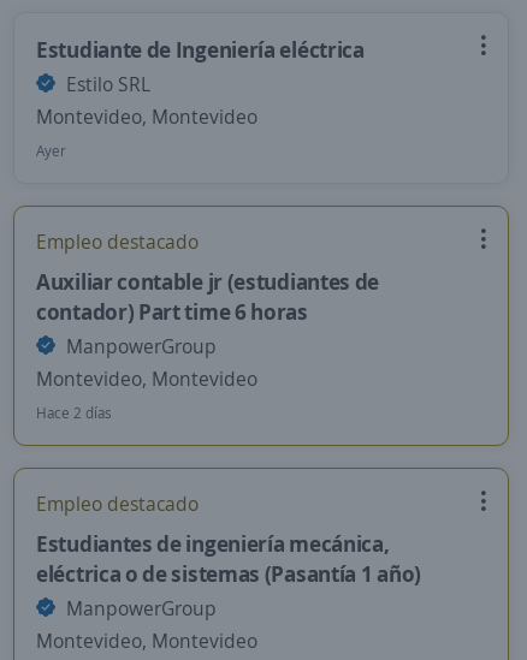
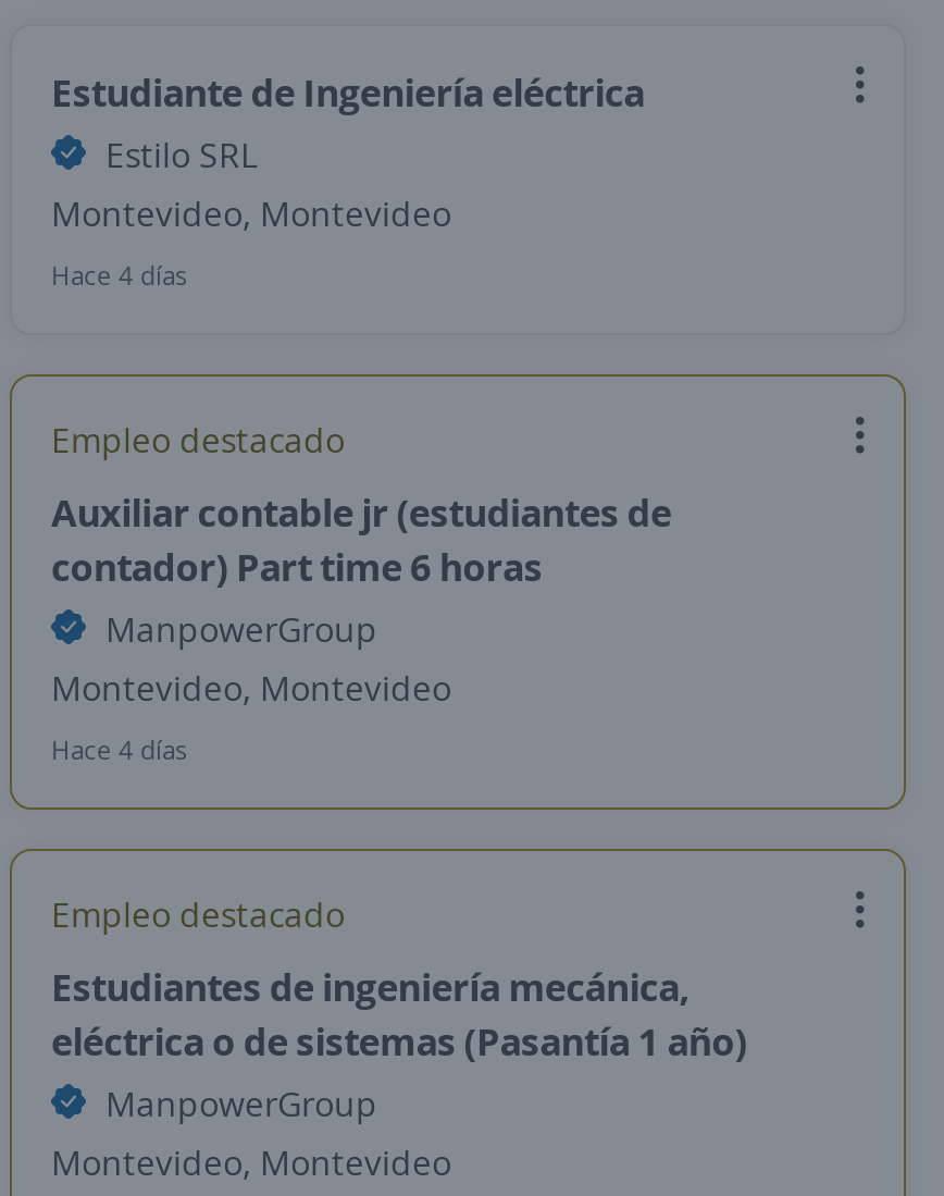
- Ayer
+ Hace 4 días

- Hace 2 días
+ Hace 4 días
